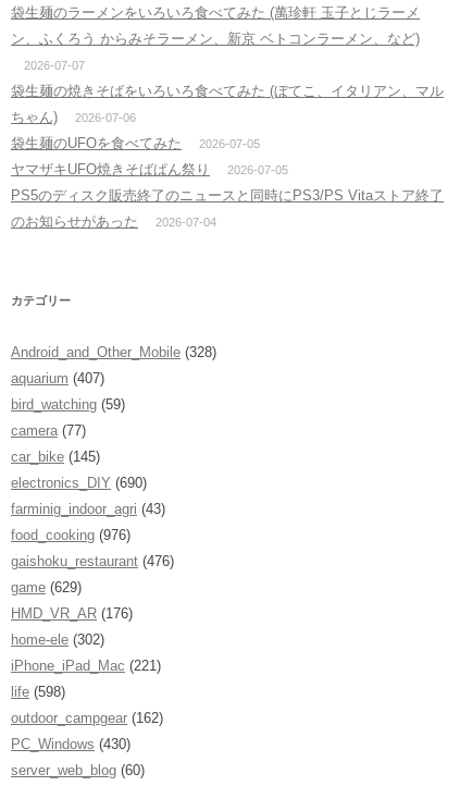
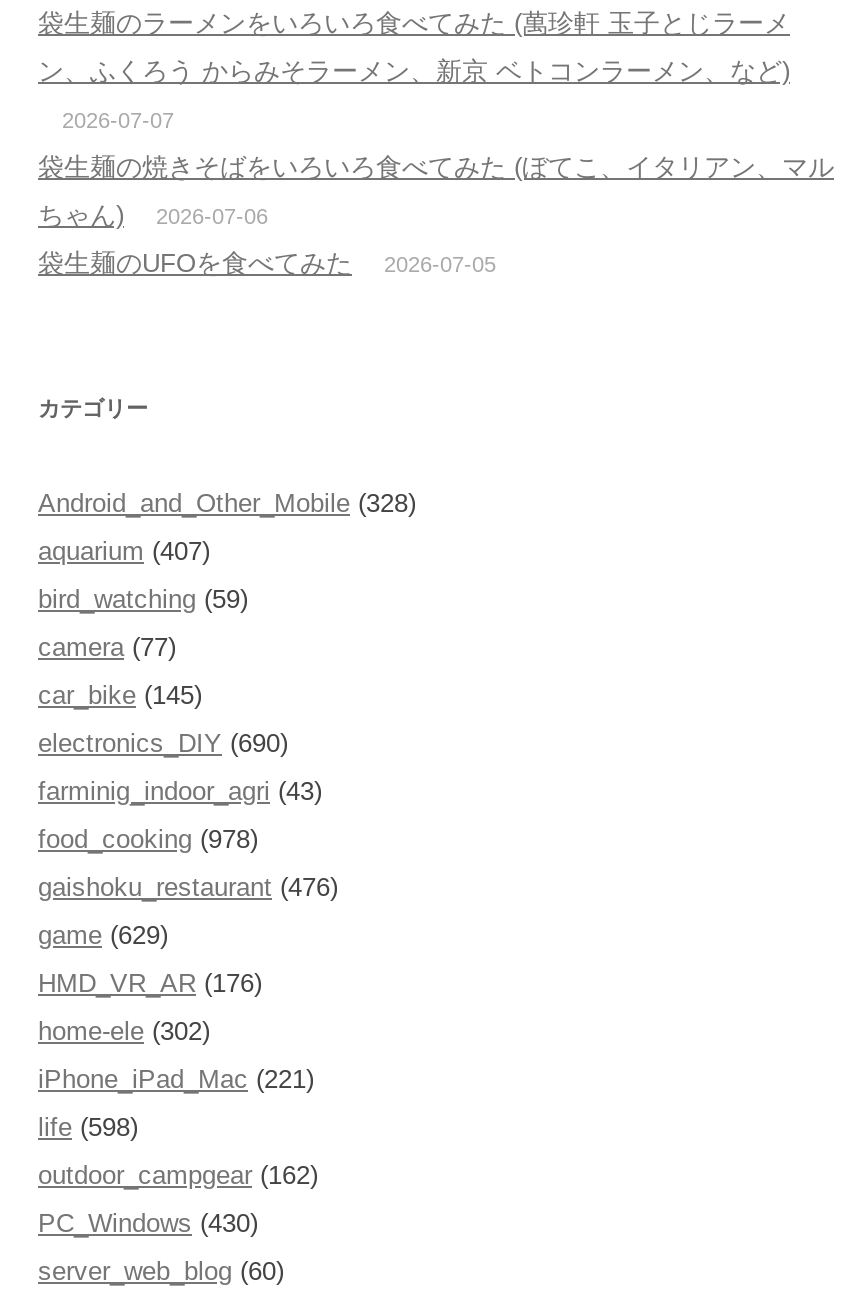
- ヤマザキUFO焼きそばぱん祭り
- 2026-07-05
- PS5のディスク販売終了のニュースと同時にPS3/PS Vitaストア終了
- のお知らせがあった
- 2026-07-04

- food_cooking (976)
+ food_cooking (978)
